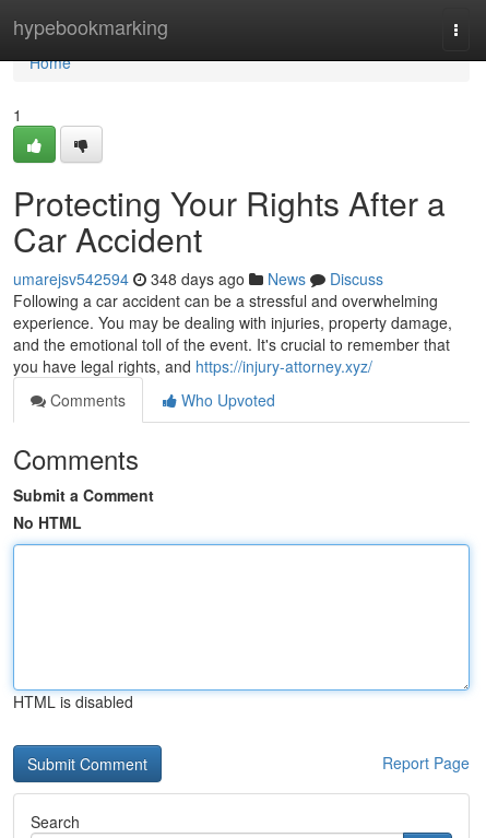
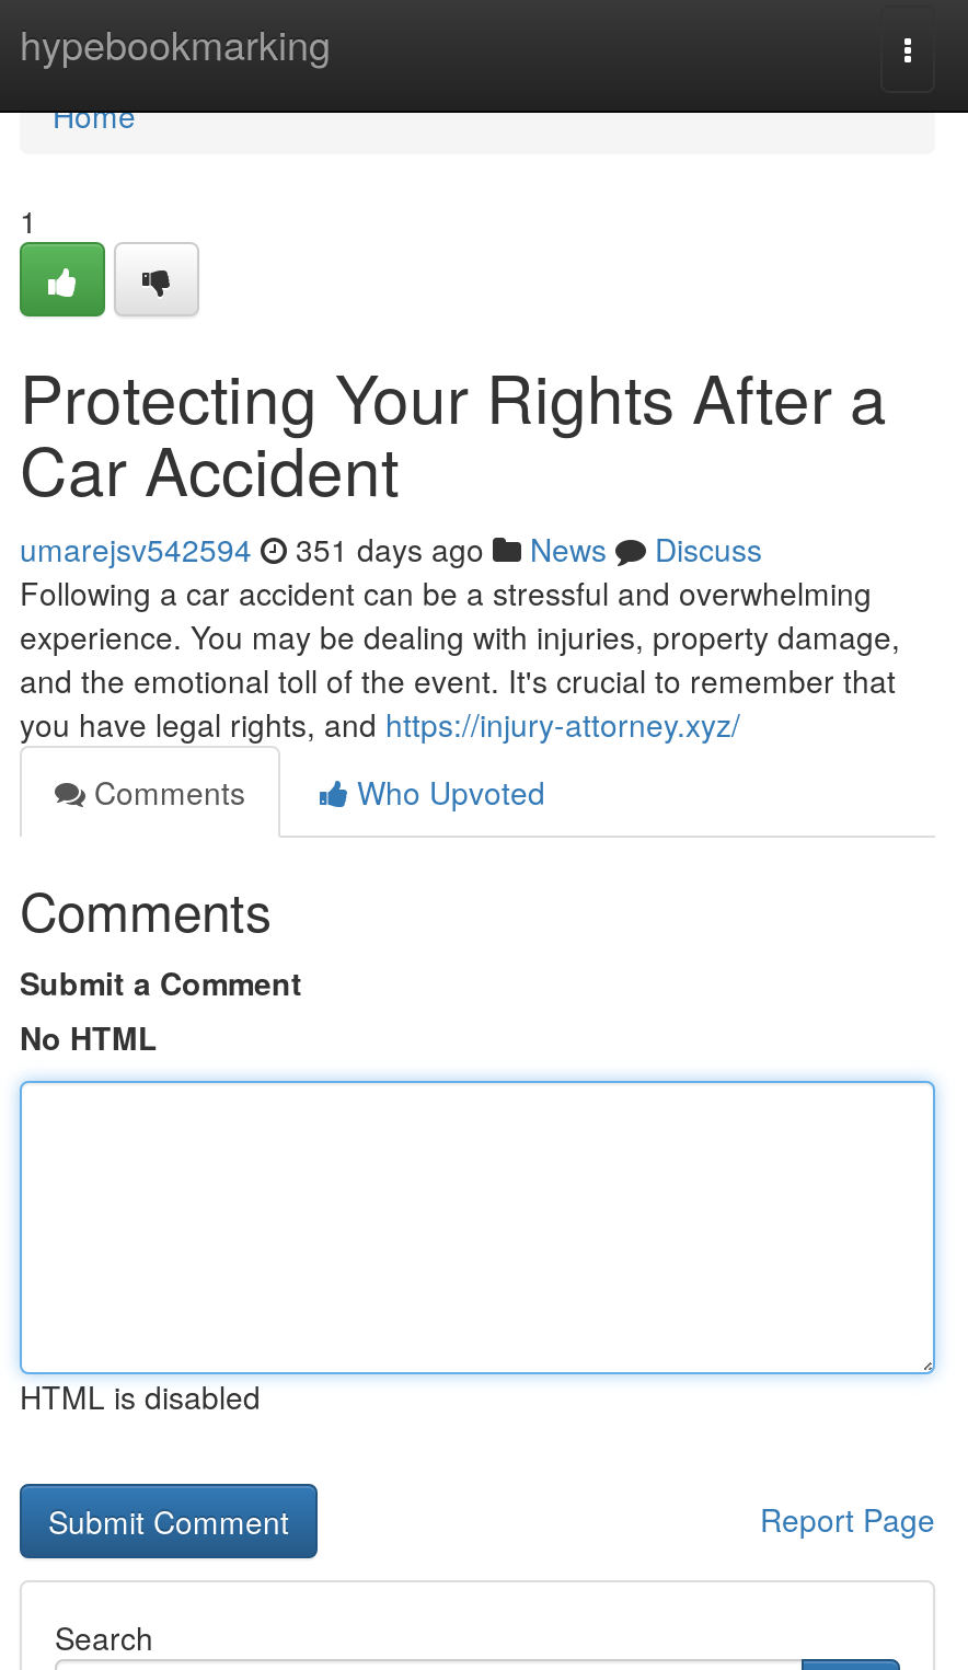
- umarejsv542594 348 days ago News Discuss
+ umarejsv542594 351 days ago News Discuss
